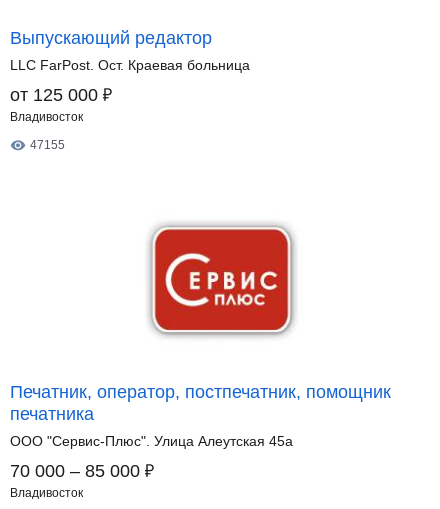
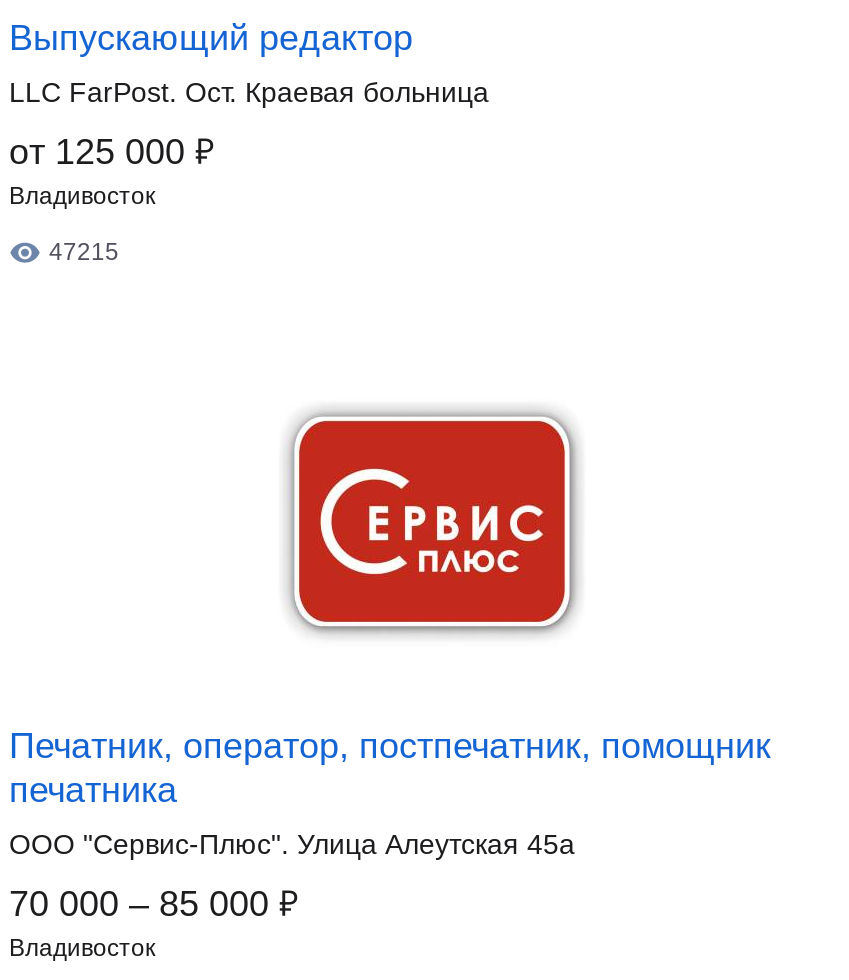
- 47155
+ 47215
